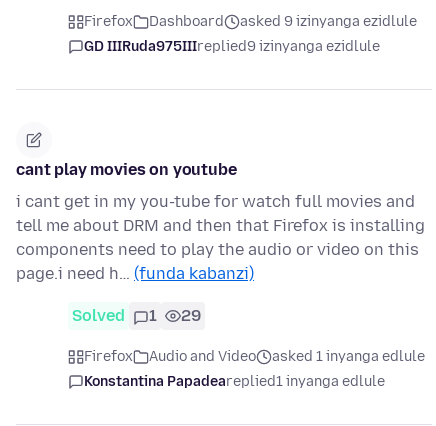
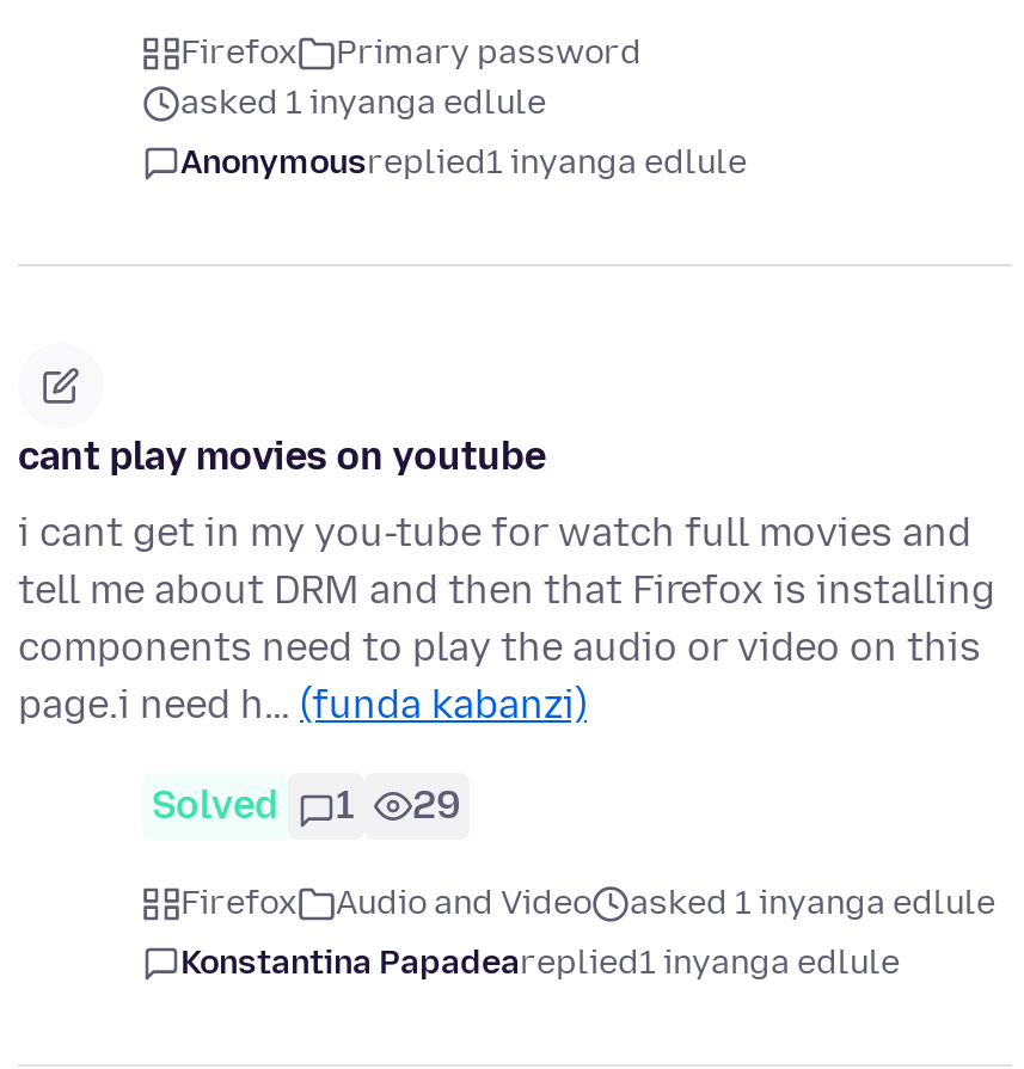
- Dashboard
- asked 9 izinyanga ezidlule
+ Primary password
+ asked 1 inyanga edlule

- GD IIIRuda975IIIreplied9 izinyanga ezidlule
+ Anonymousreplied1 inyanga edlule
